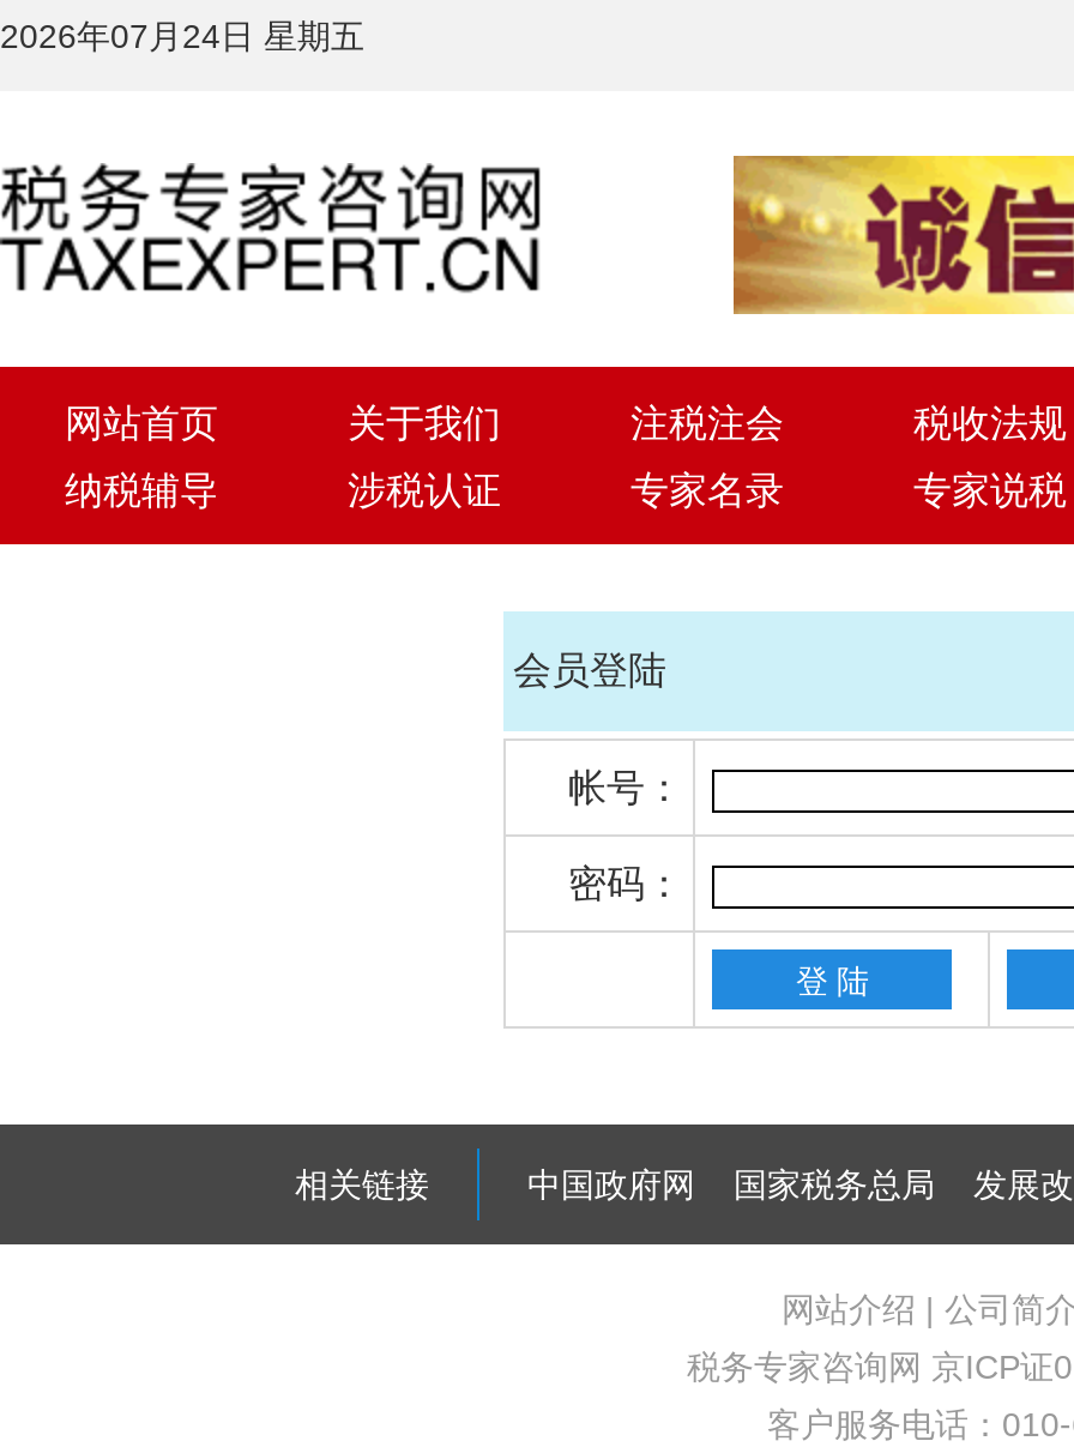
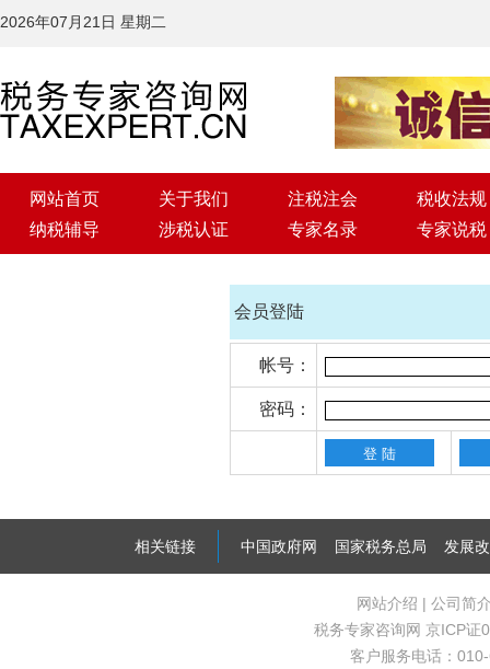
- 2026年07月24日 星期五
+ 2026年07月21日 星期二
